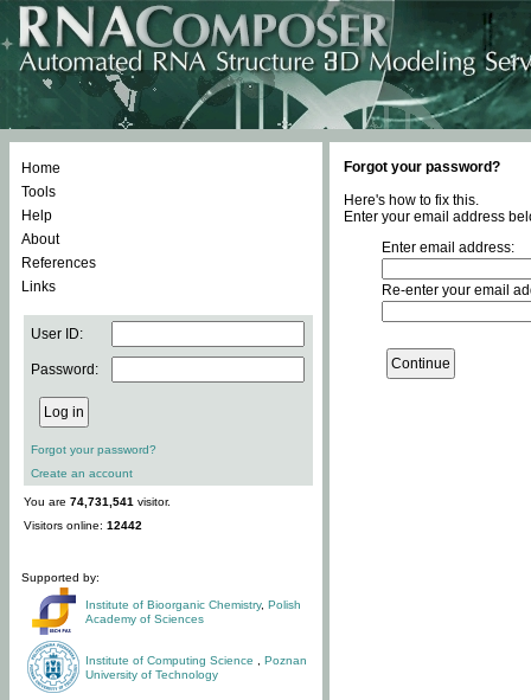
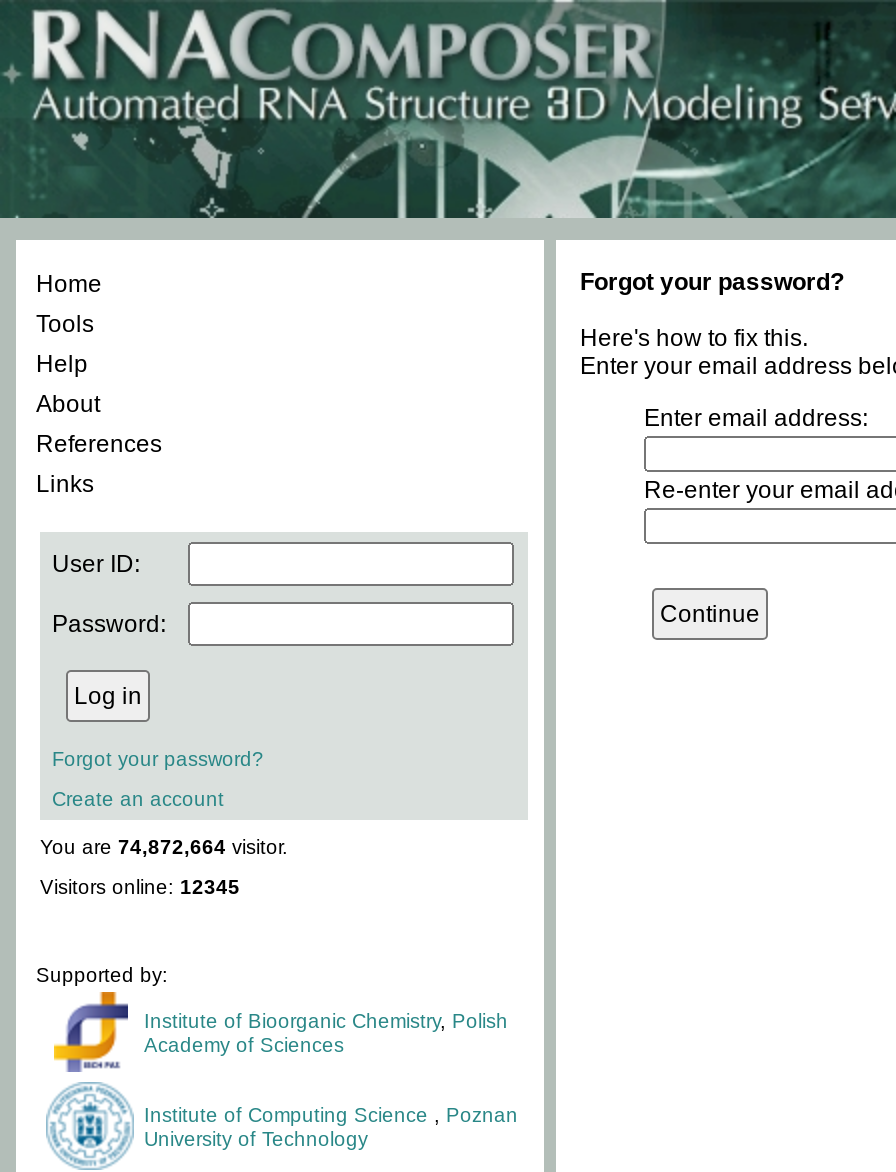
- You are 74,731,541 visitor.
+ You are 74,872,664 visitor.

- Visitors online: 12442
+ Visitors online: 12345
